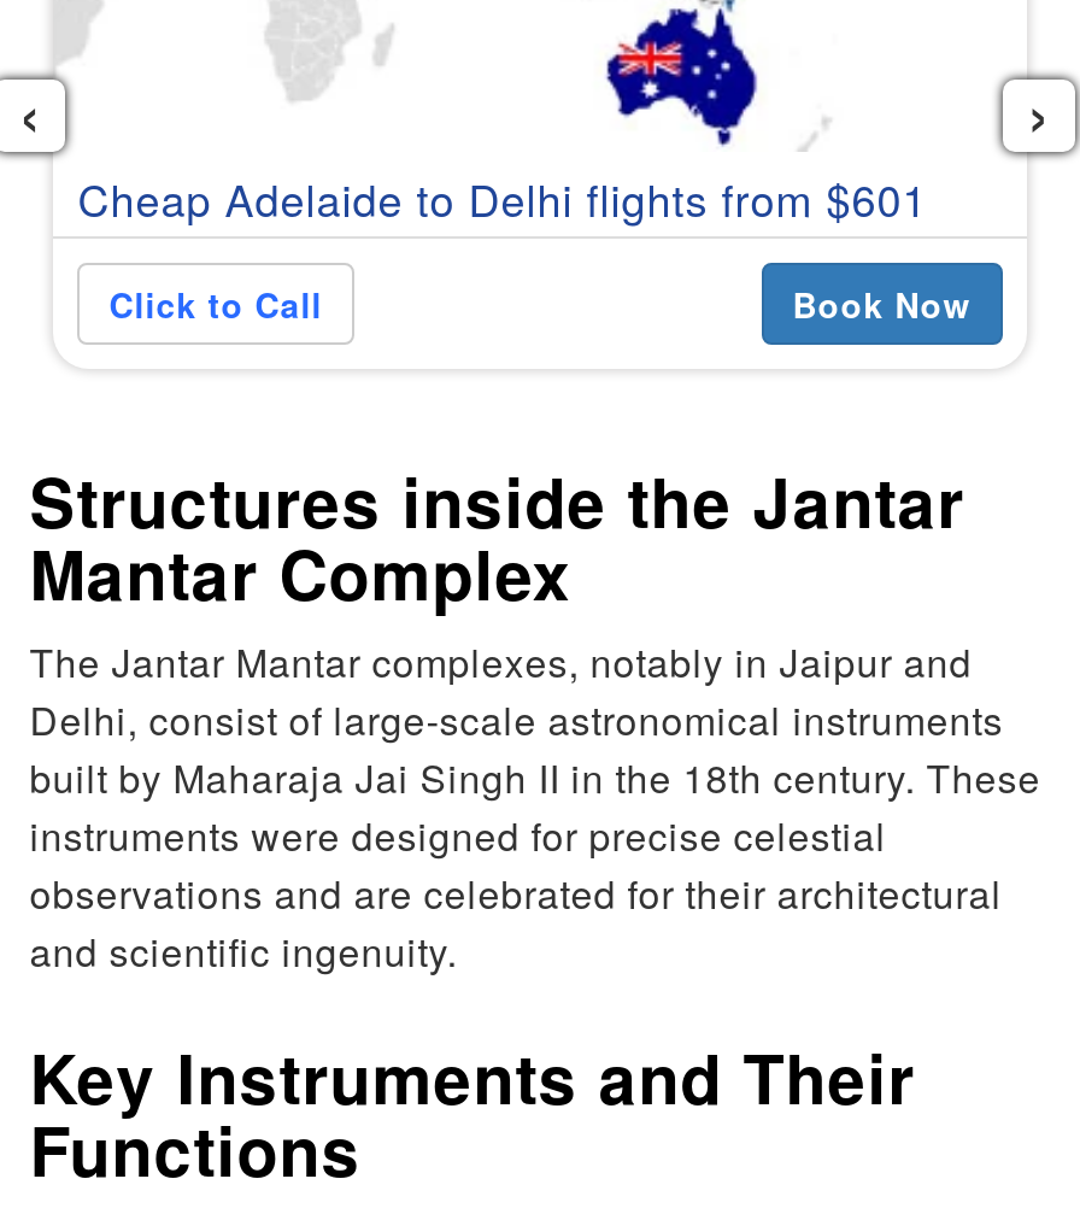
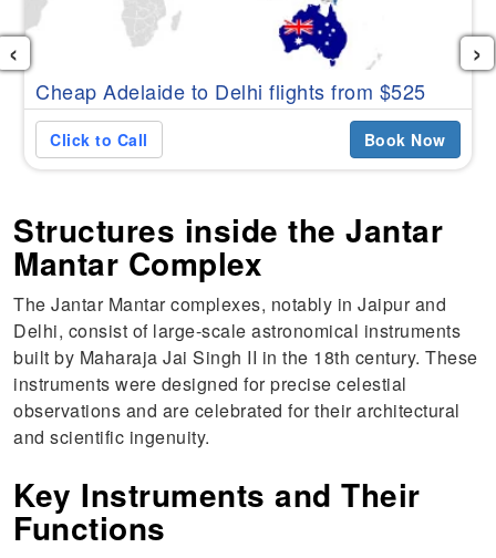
- Cheap Adelaide to Delhi flights from $601
+ Cheap Adelaide to Delhi flights from $525
